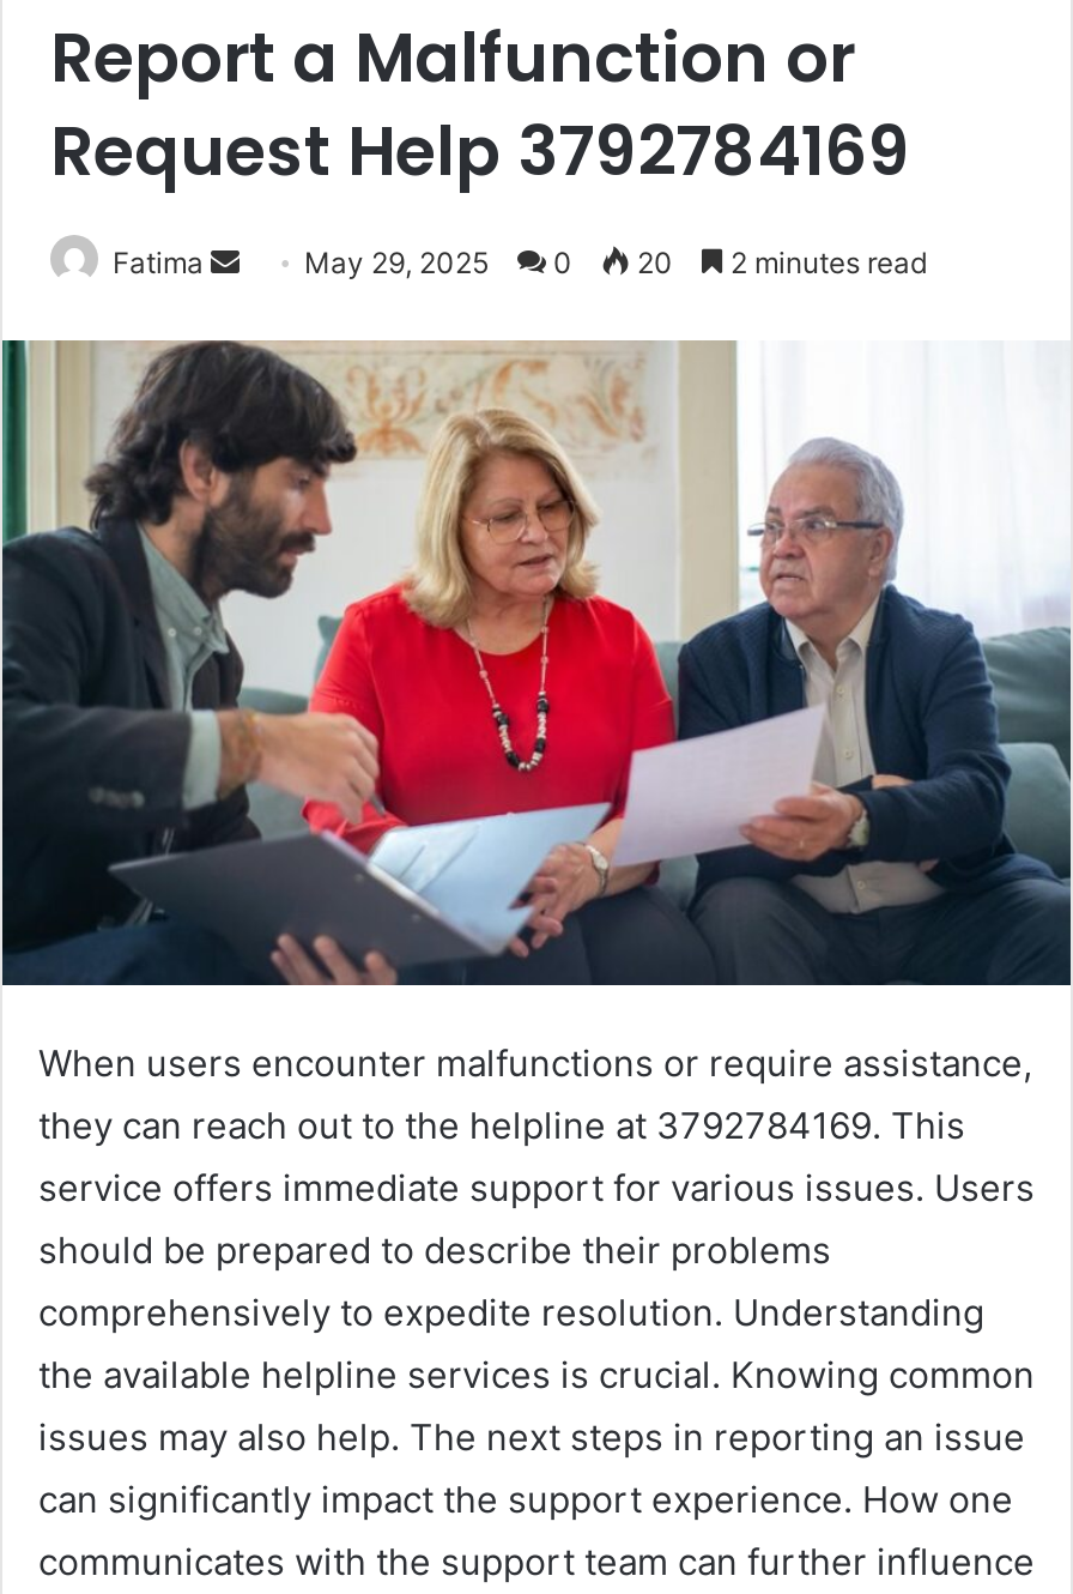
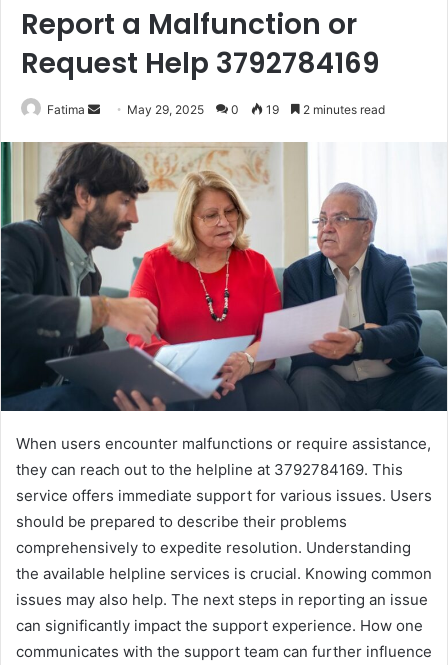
- 20
+ 19
